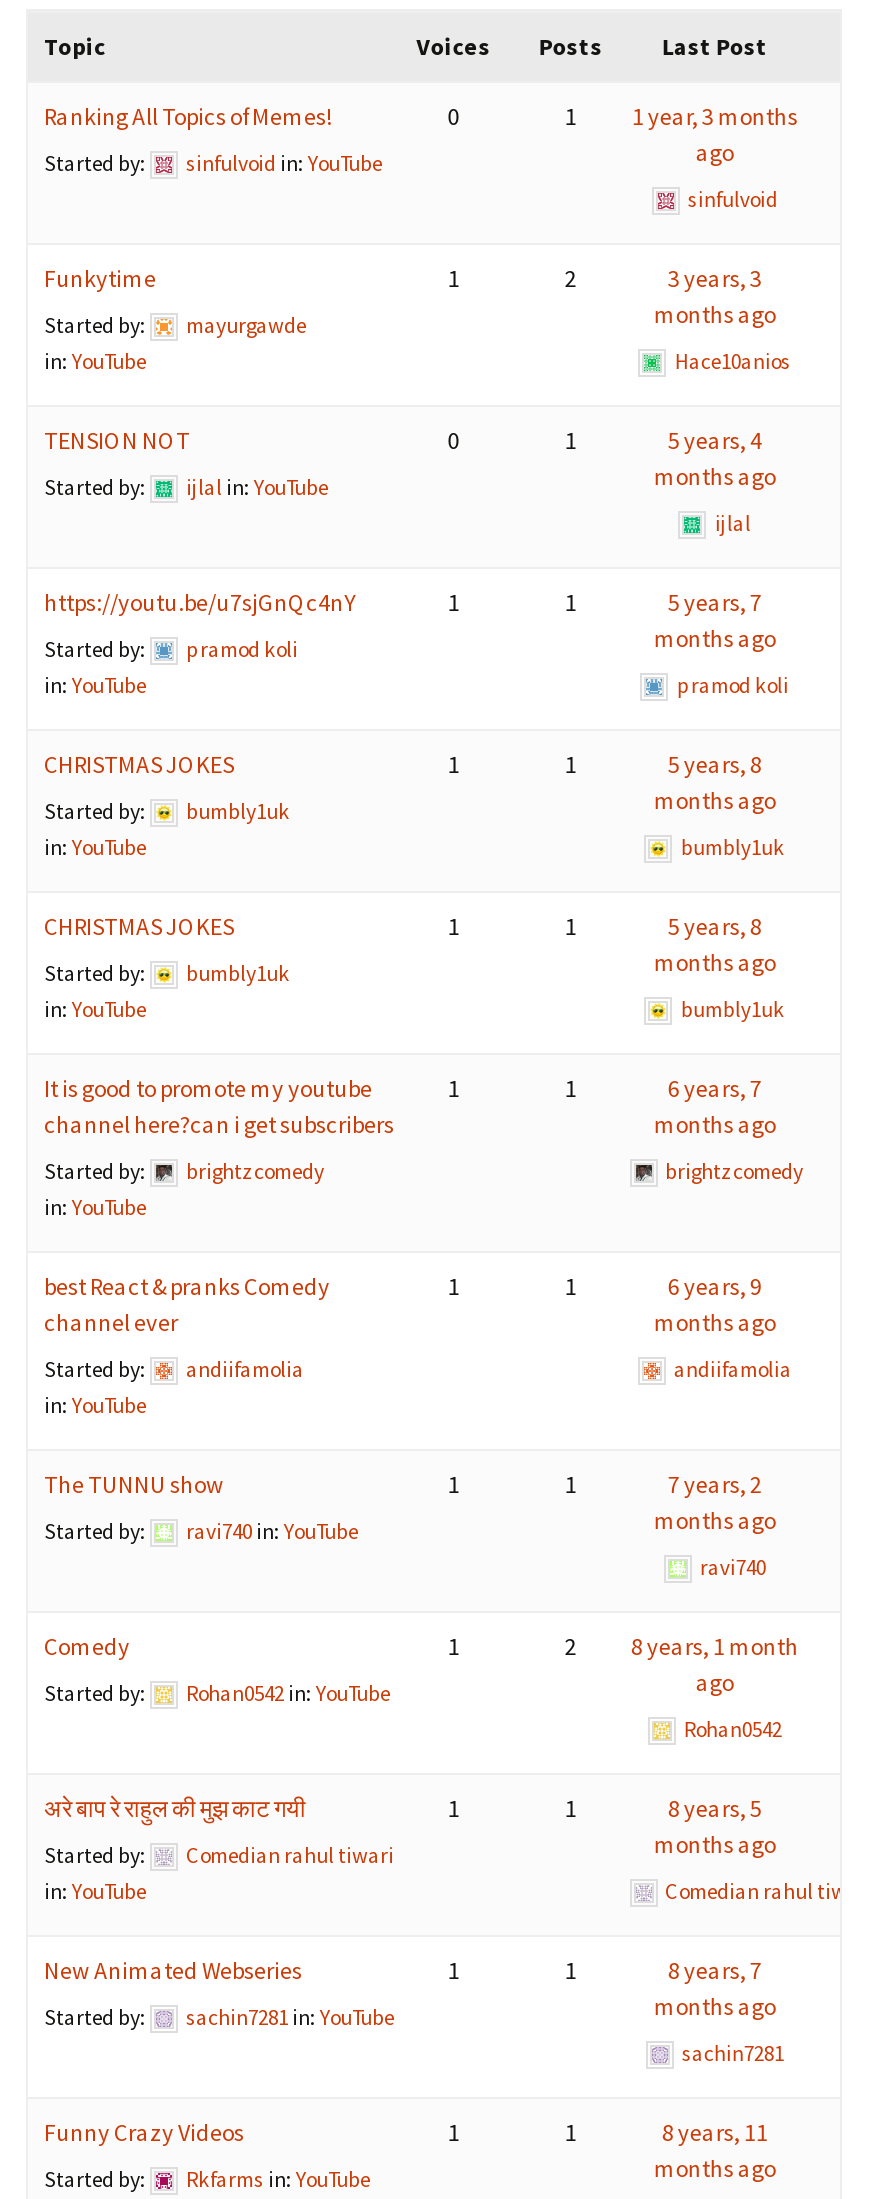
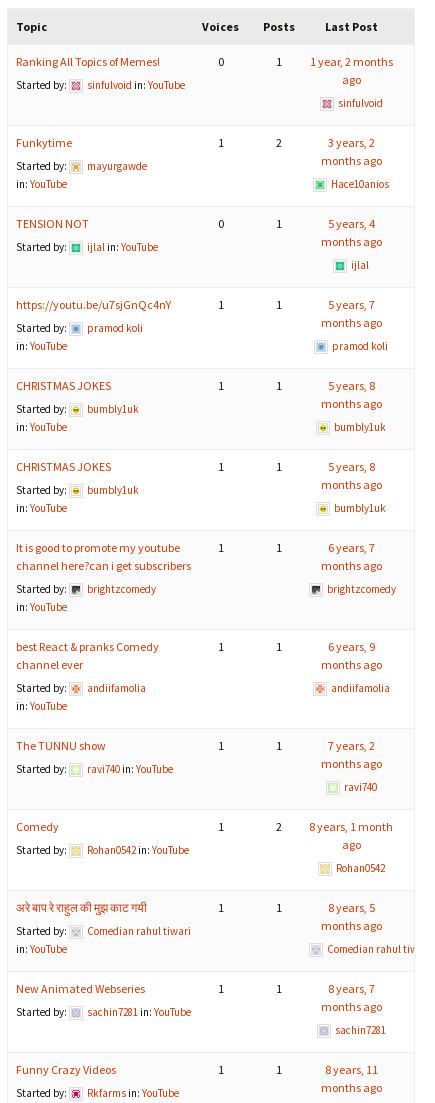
- 1 1 year, 3 months
+ 1 1 year, 2 months

- 3 years, 3
+ 3 years, 2
